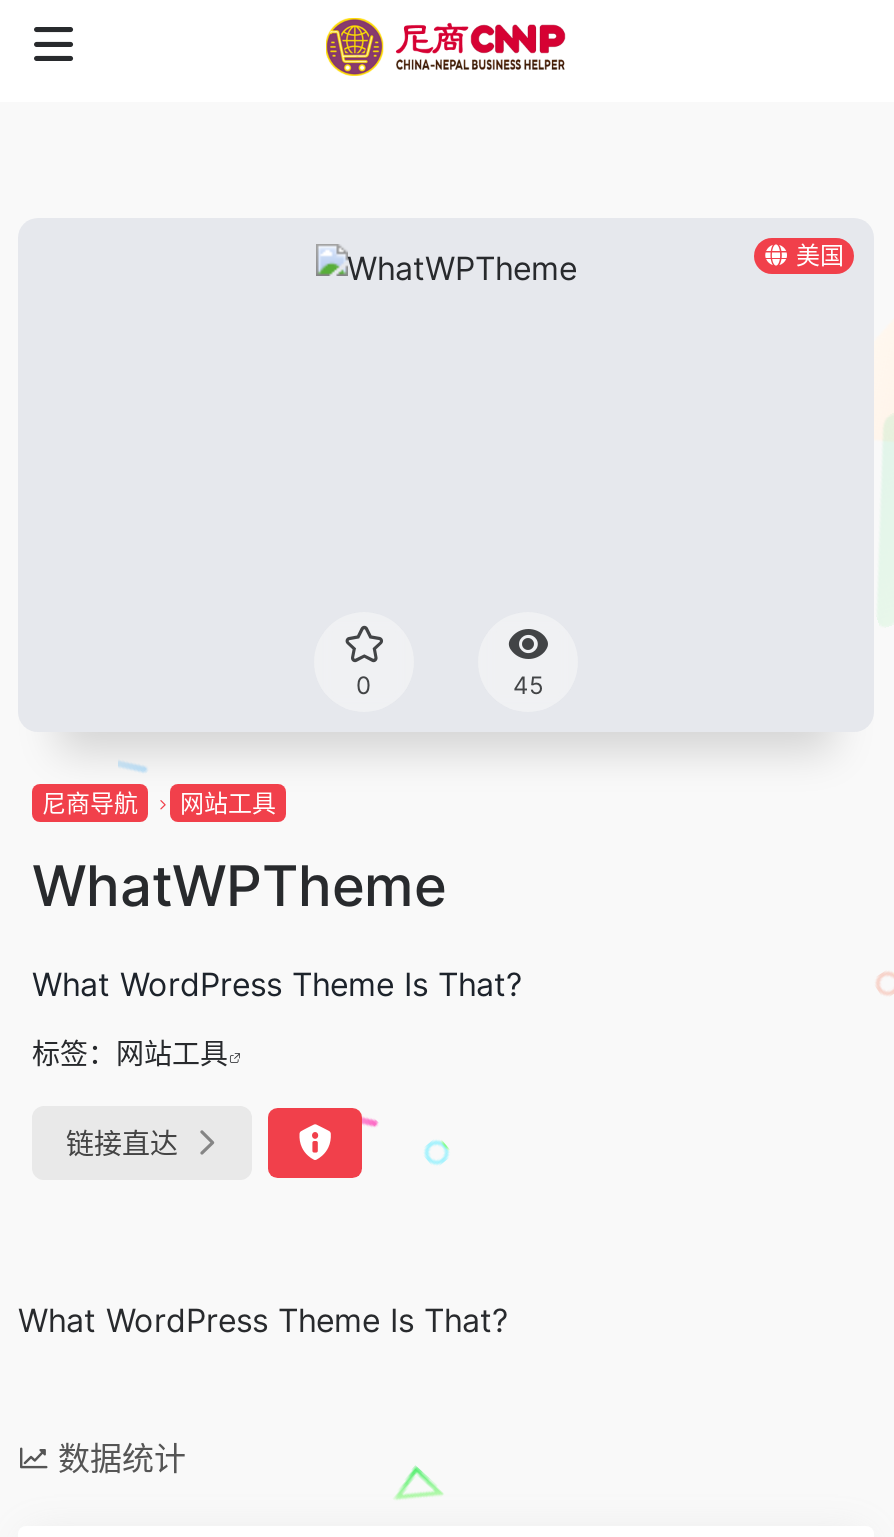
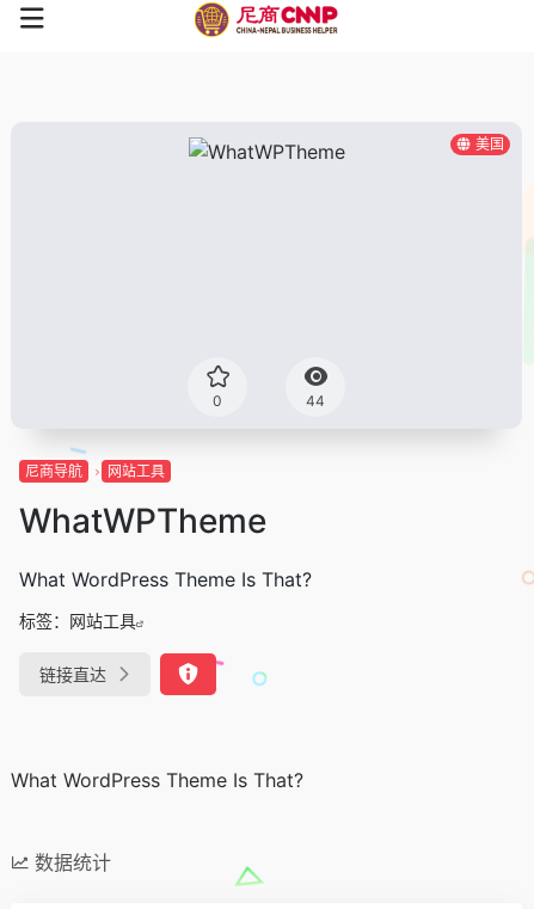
- 45
+ 44
